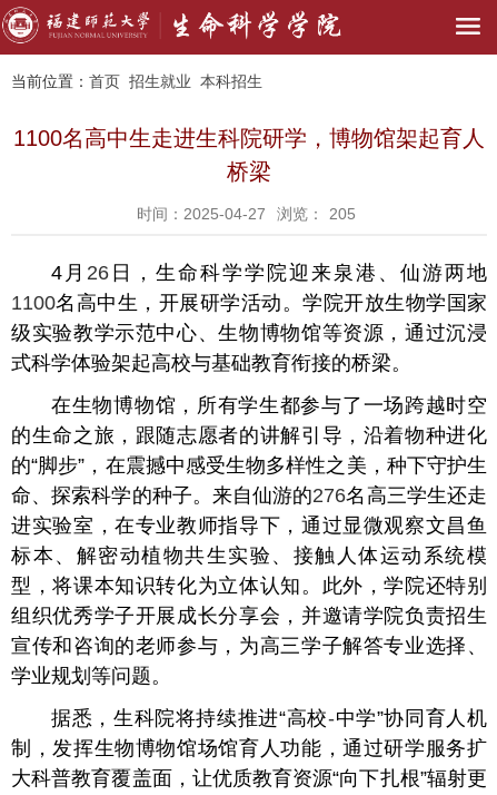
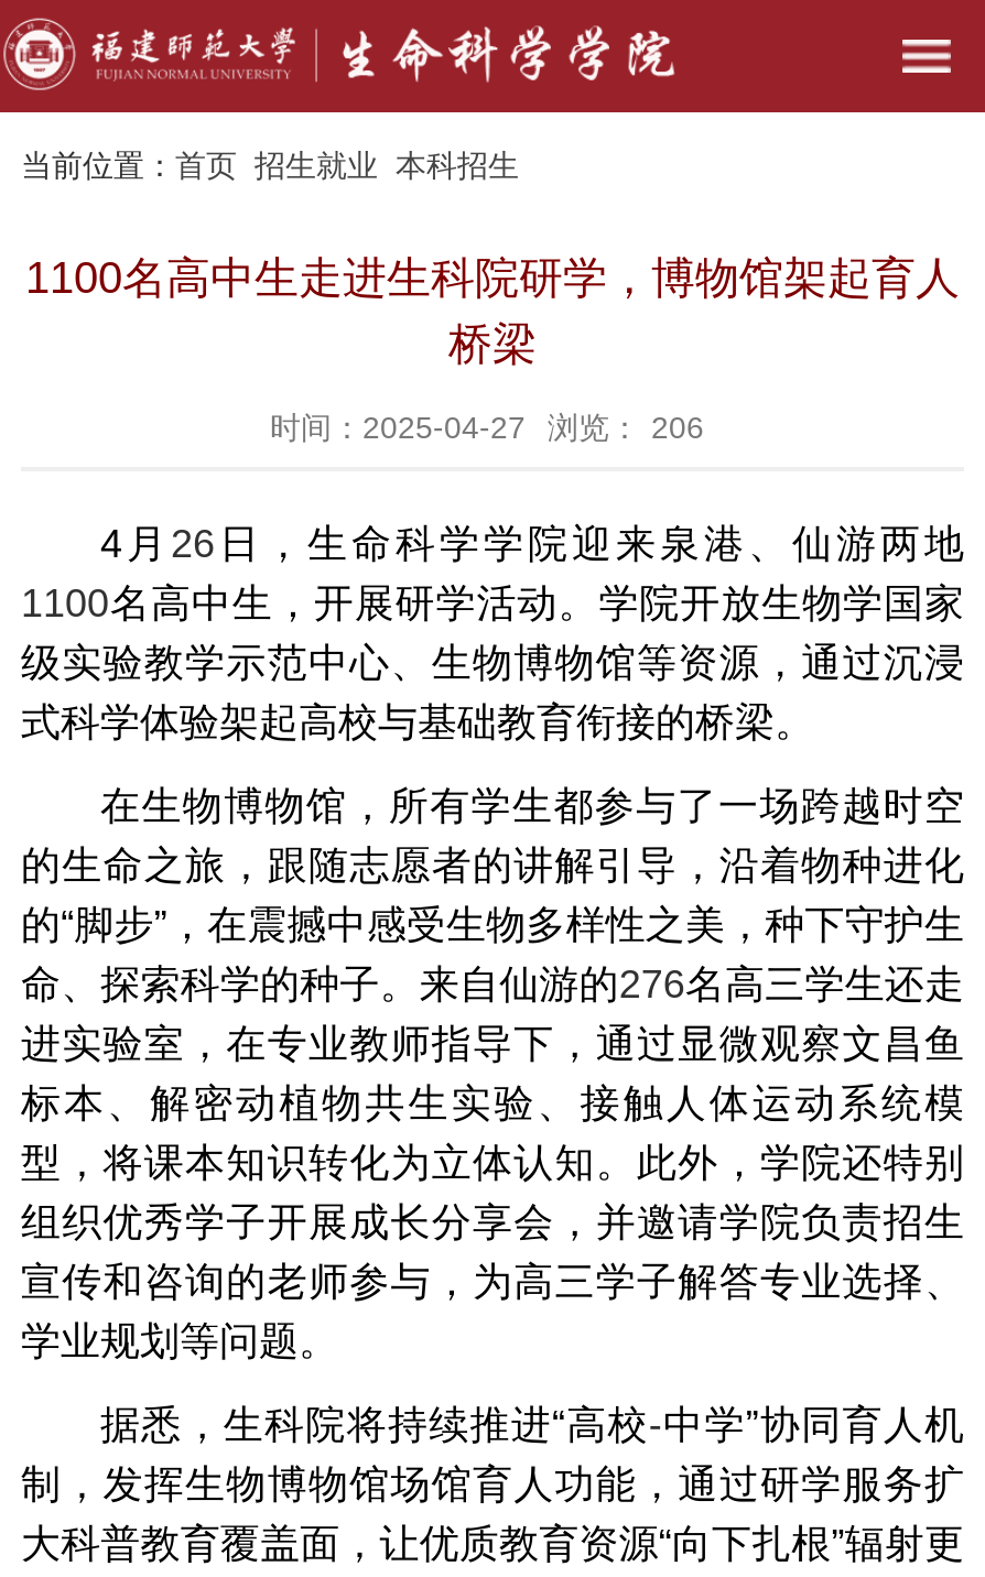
- 时间：2025-04-27 浏览： 205
+ 时间：2025-04-27 浏览： 206
